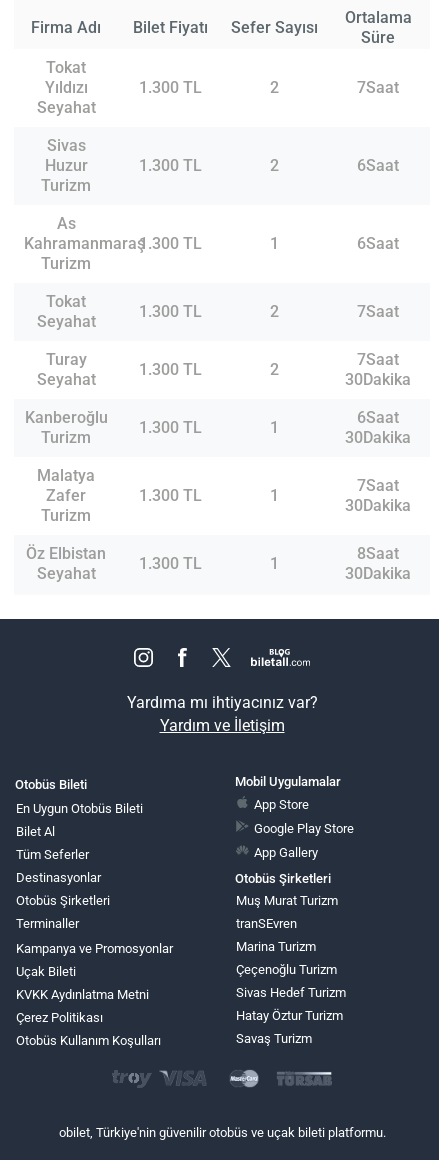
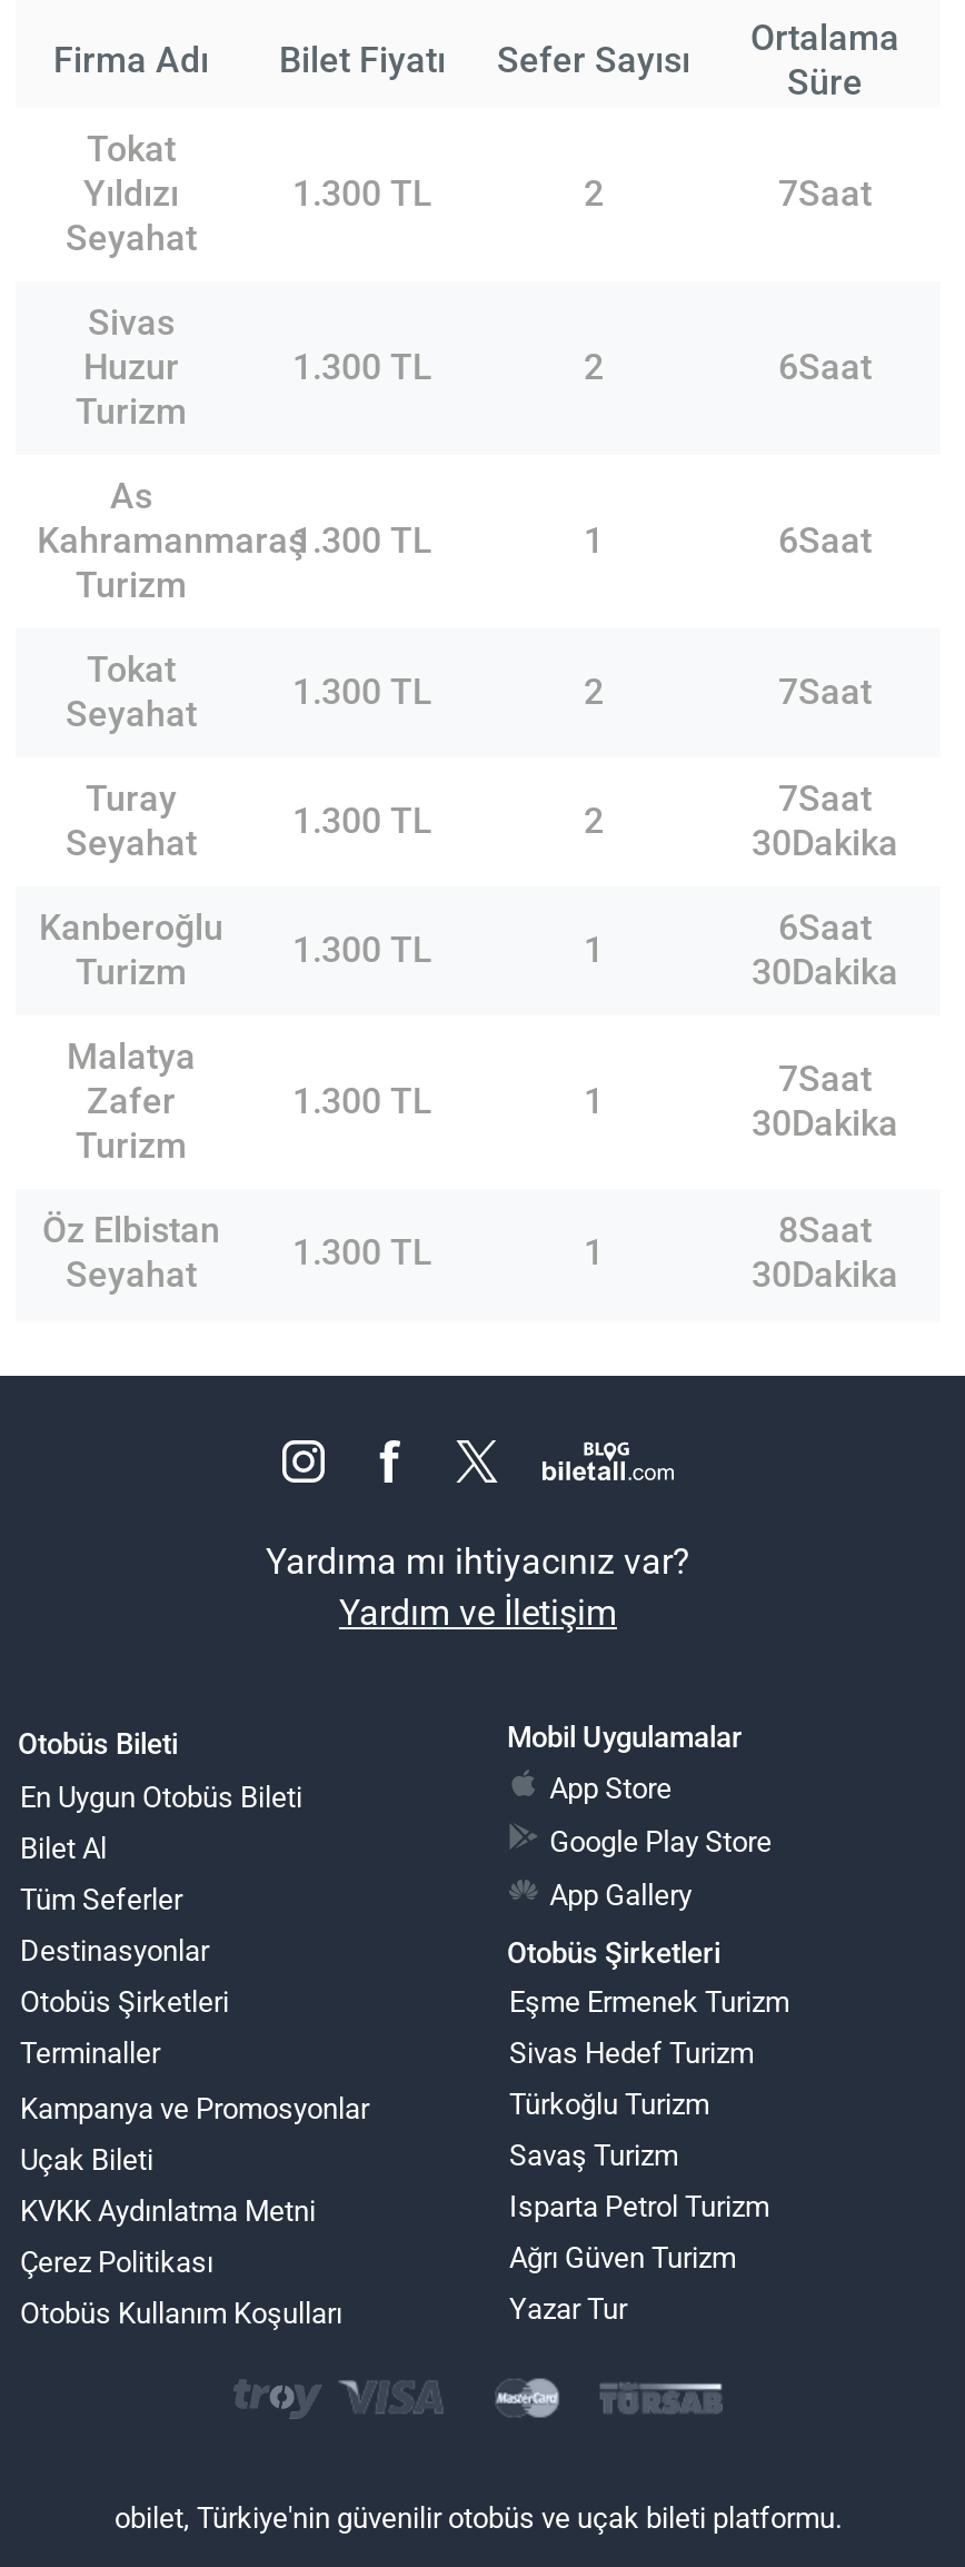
- Muş Murat Turizm
- tranSEvren
- Marina Turizm
- Çeçenoğlu Turizm
+ Eşme Ermenek Turizm

+ Isparta Petrol Turizm
+ Ağrı Güven Turizm
+ Yazar Tur

moved up: Sivas Hedef Turizm

- Hatay Öztur Turizm
+ Türkoğlu Turizm

moved up: Savaş Turizm
